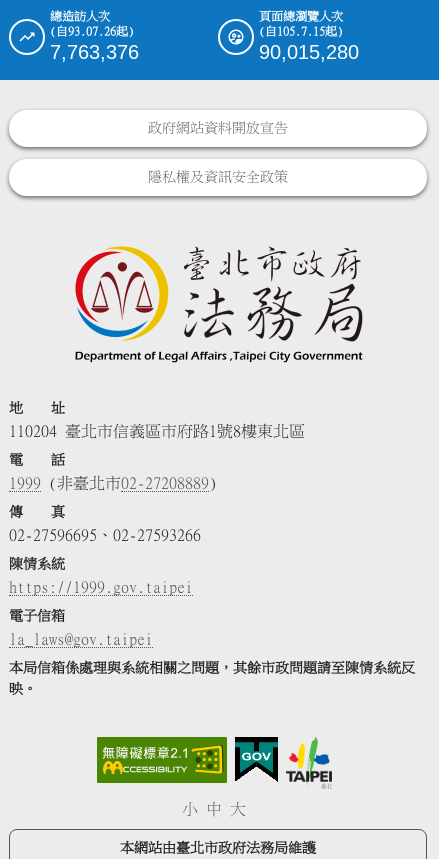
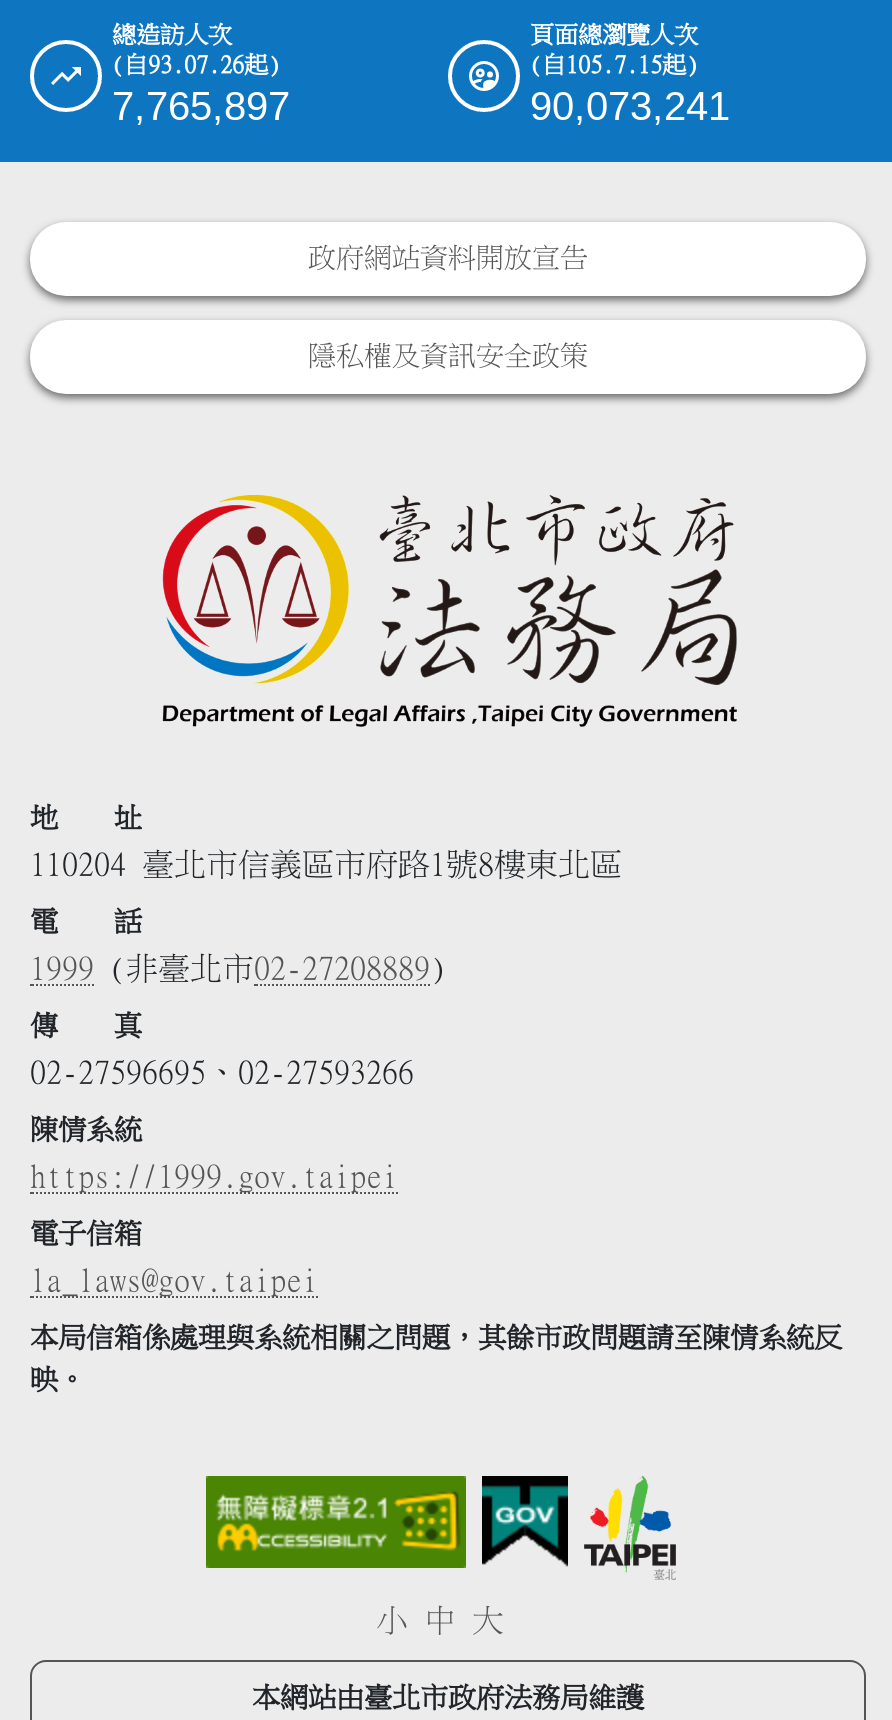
- 7,763,376
+ 7,765,897

- 90,015,280
+ 90,073,241
